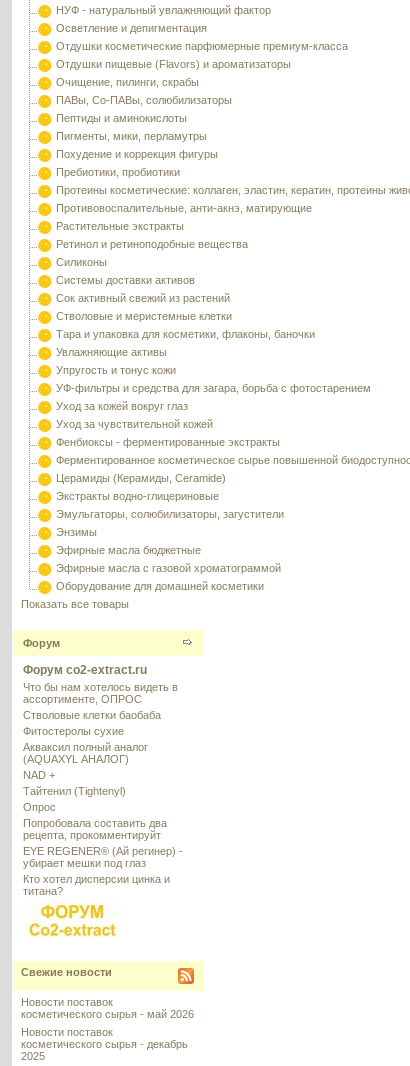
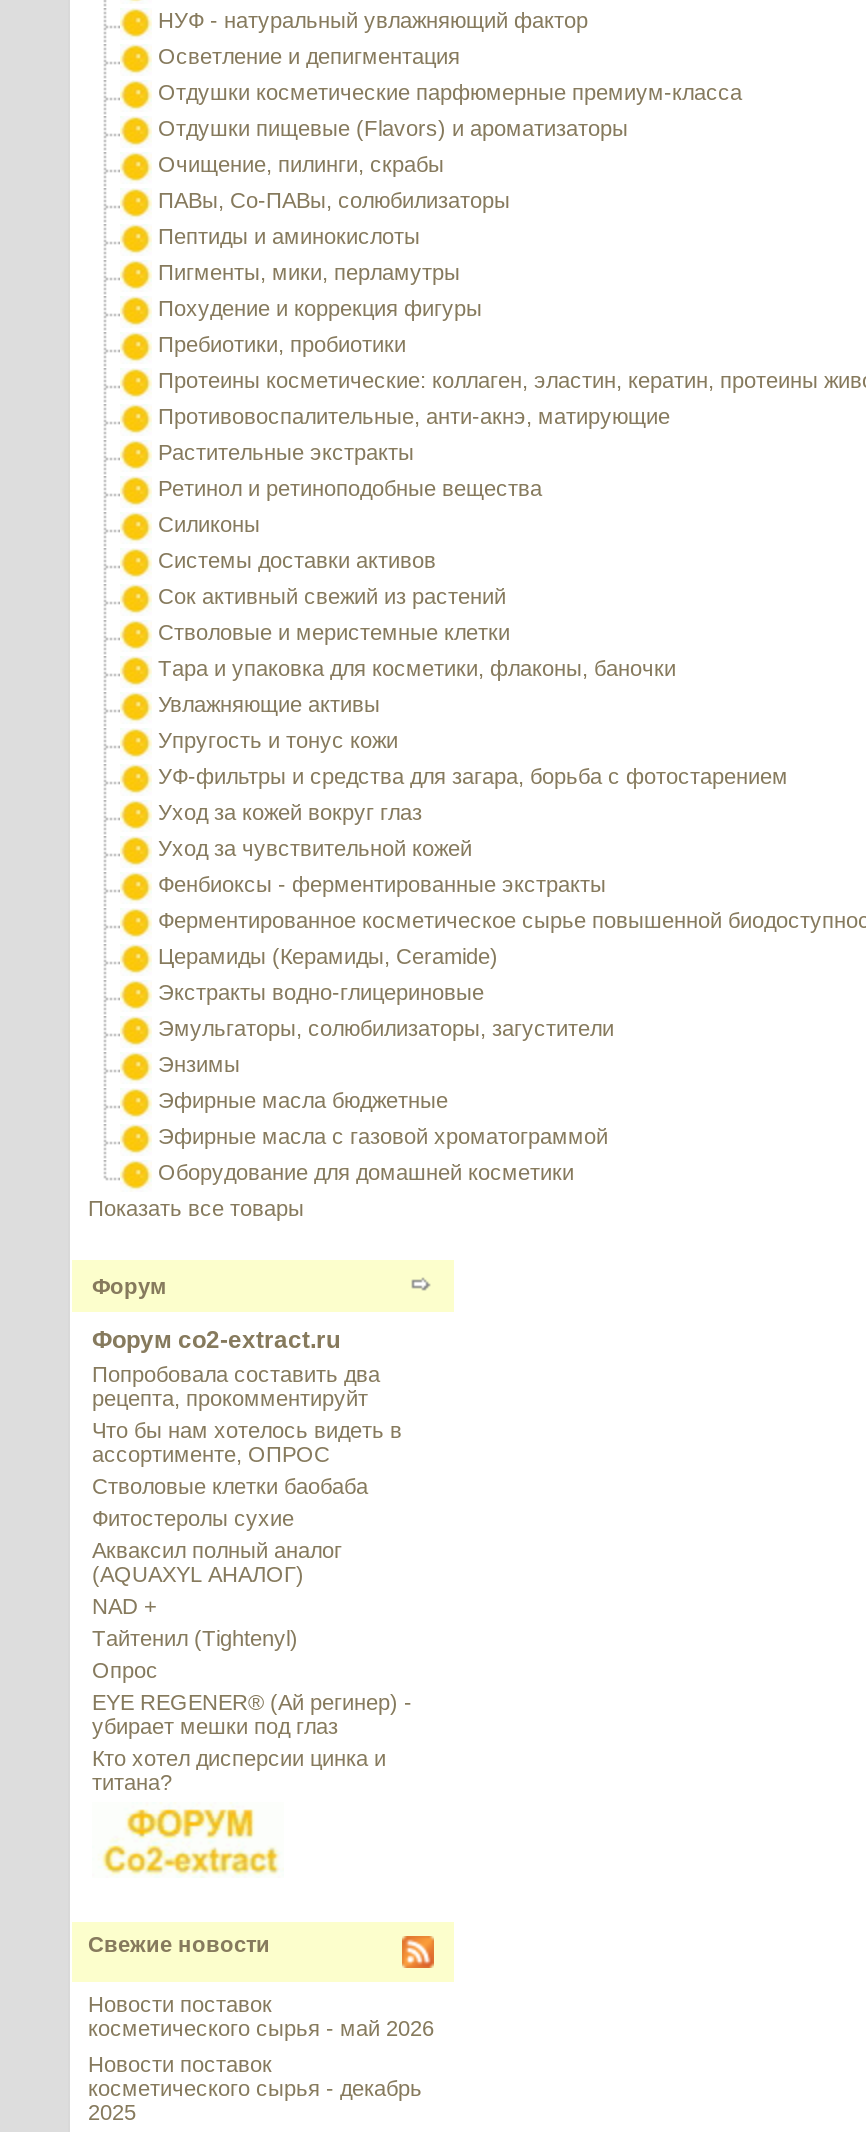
moved down: Что бы нам хотелось видеть в | ассортименте, ОПРОС | Стволовые клетки баобаба | ... | Тайтенил (Tightenyl) | Опрос

moved up: Попробовала составить два | рецепта, прокомментируйт
